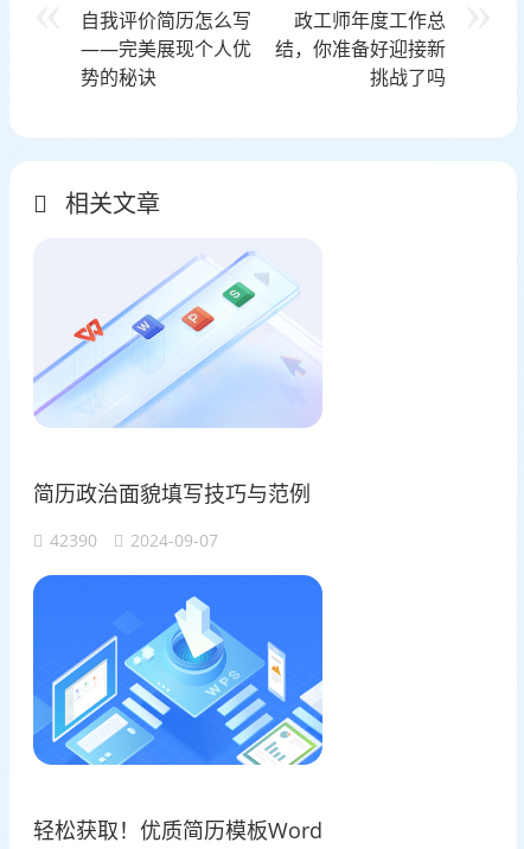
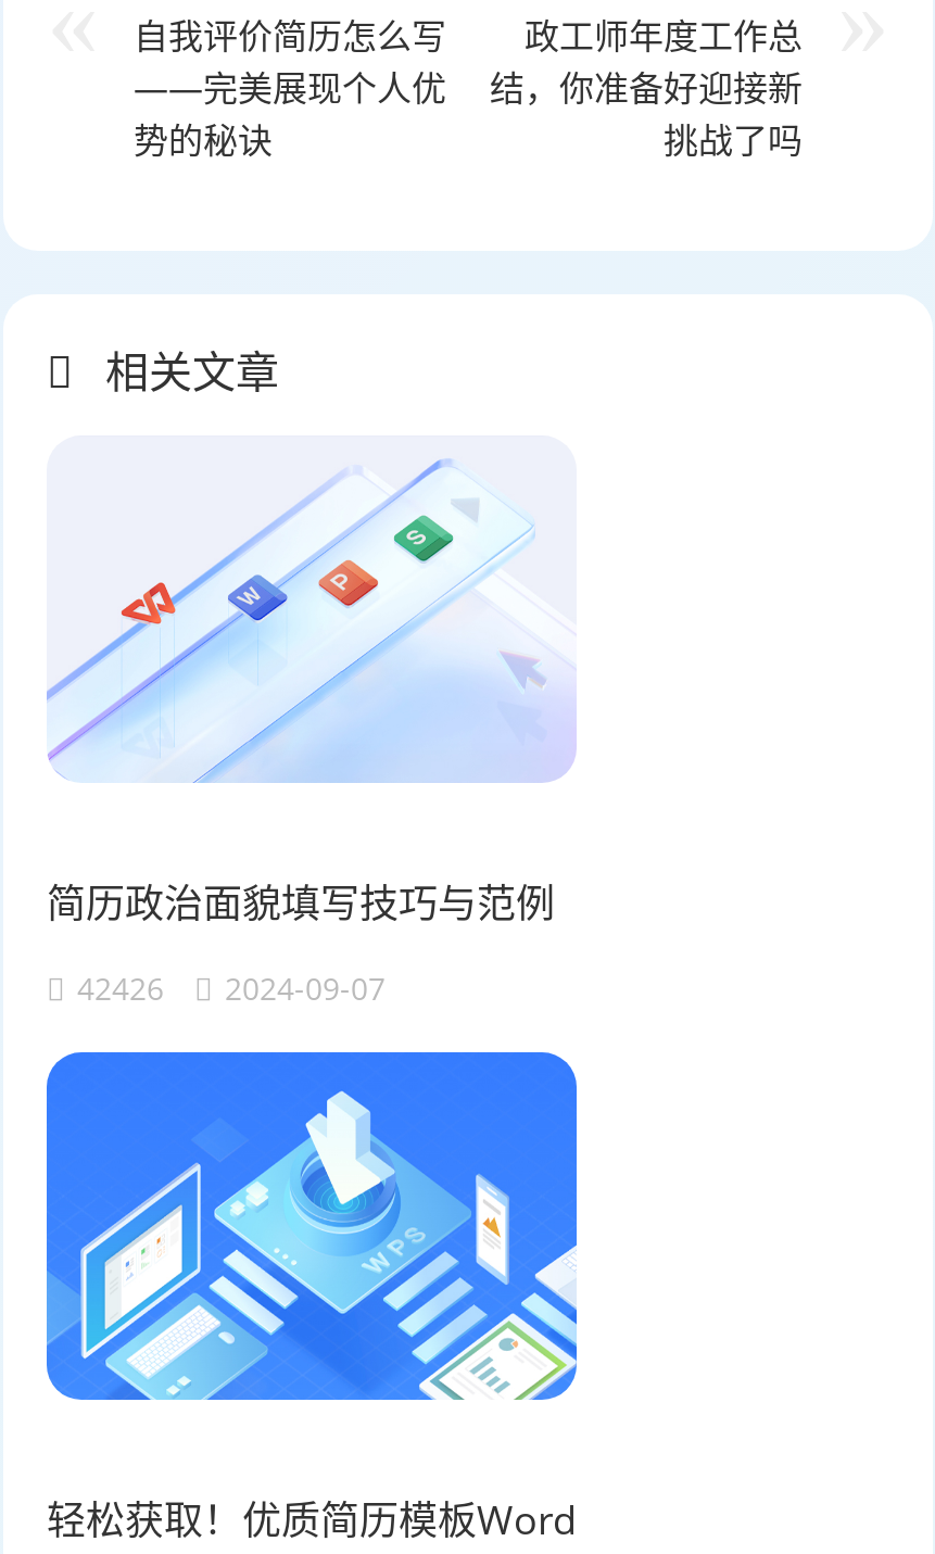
- 42390 2024-09-07
+ 42426 2024-09-07
